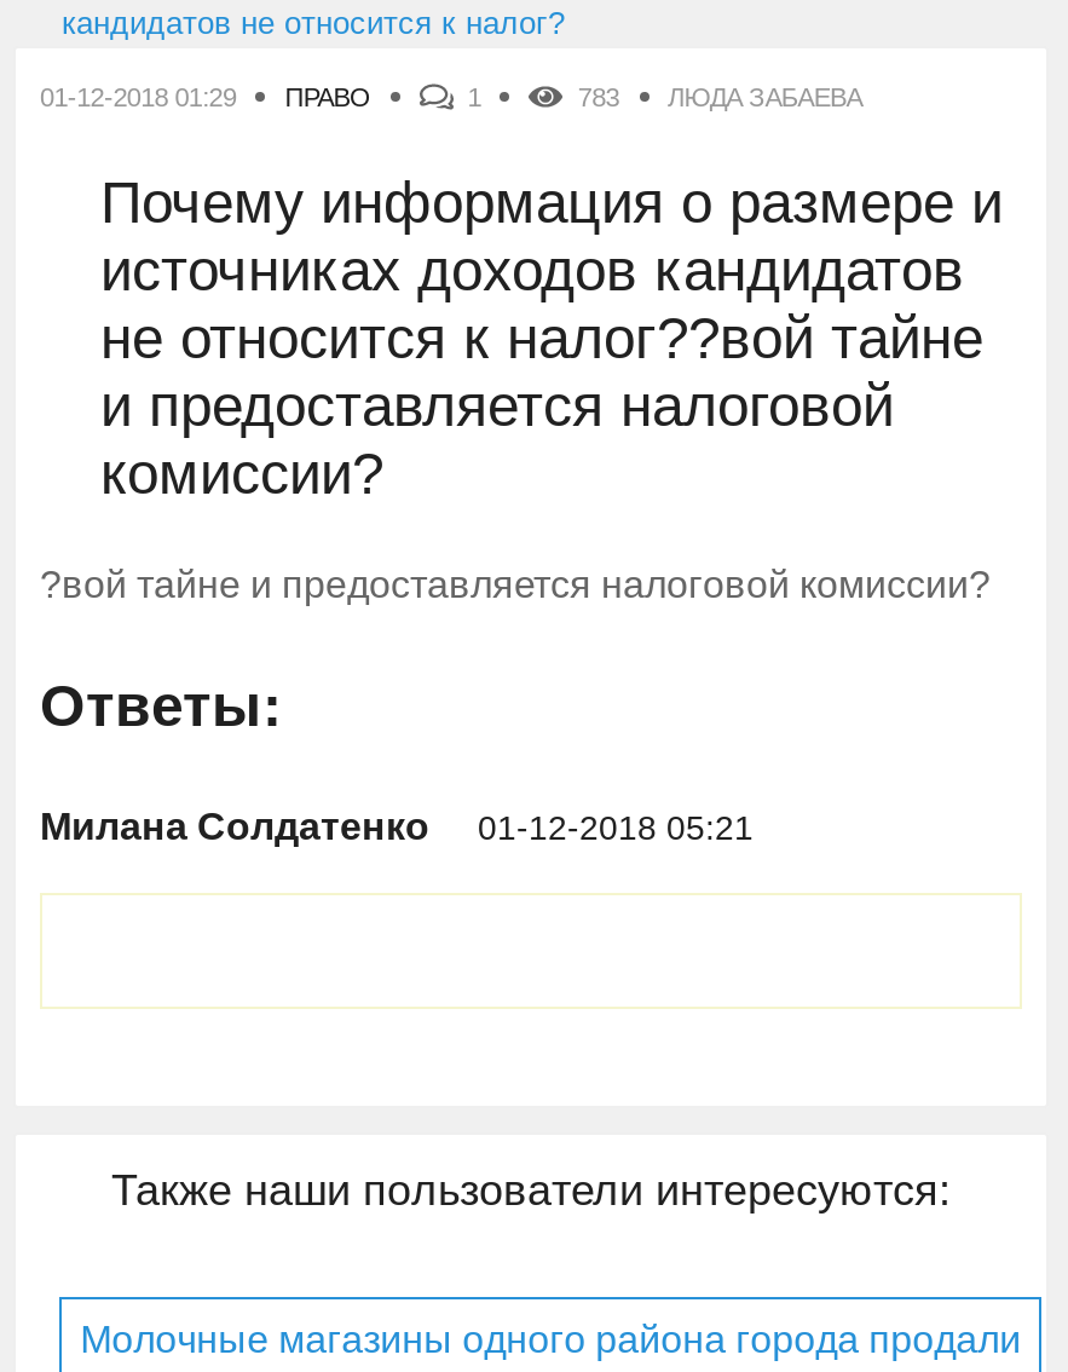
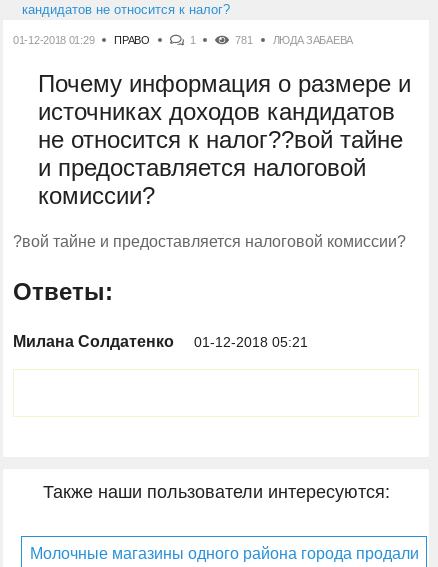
- 783 ЛЮДА ЗАБАЕВА
+ 781 ЛЮДА ЗАБАЕВА
